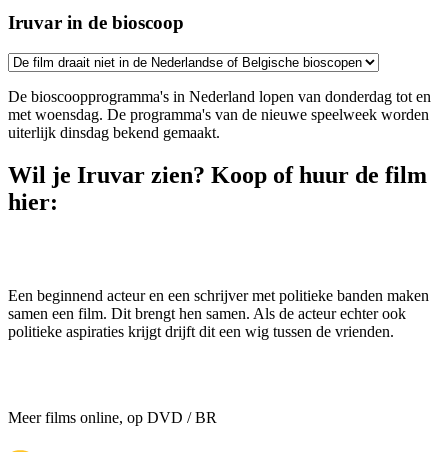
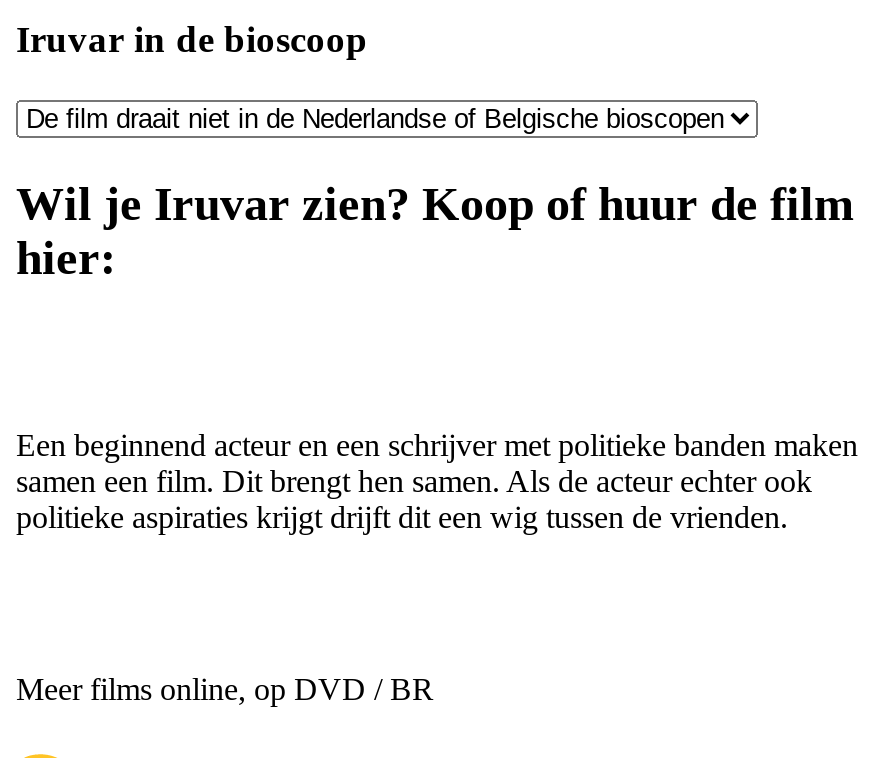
- De bioscoopprogramma's in Nederland lopen van donderdag tot en
- met woensdag. De programma's van de nieuwe speelweek worden
- uiterlijk dinsdag bekend gemaakt.
